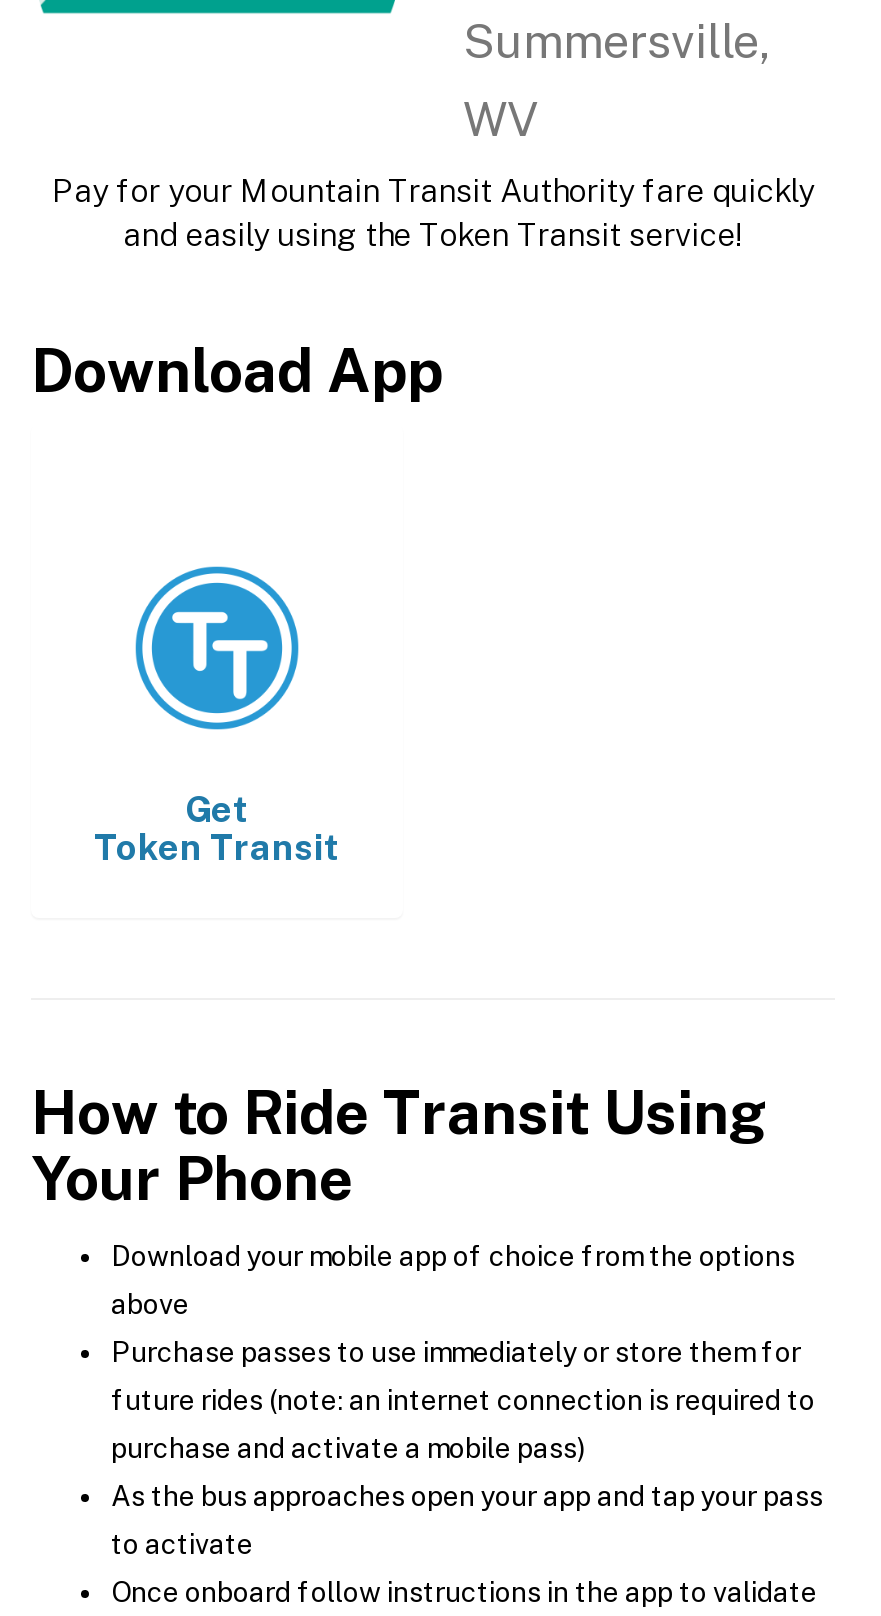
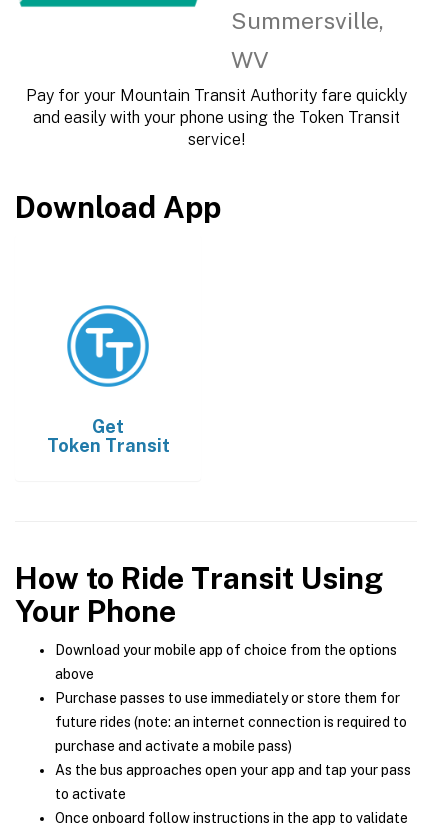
- and easily using the Token Transit service!
+ and easily with your phone using the Token Transit
+ service!
